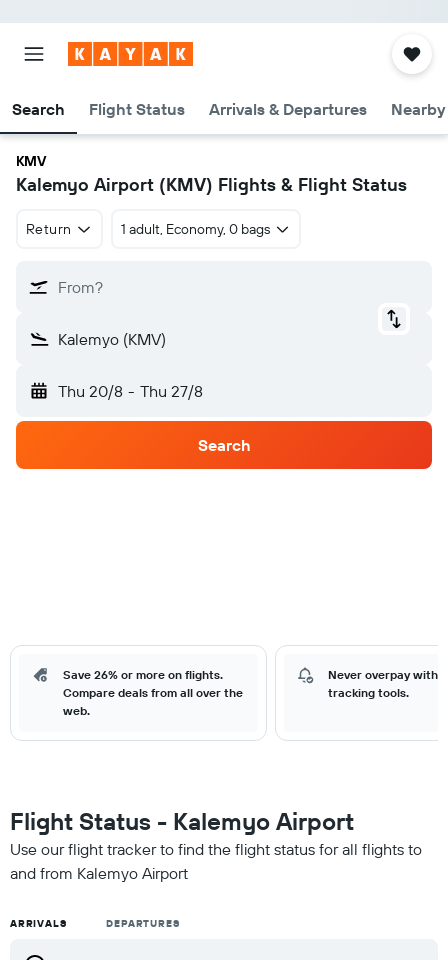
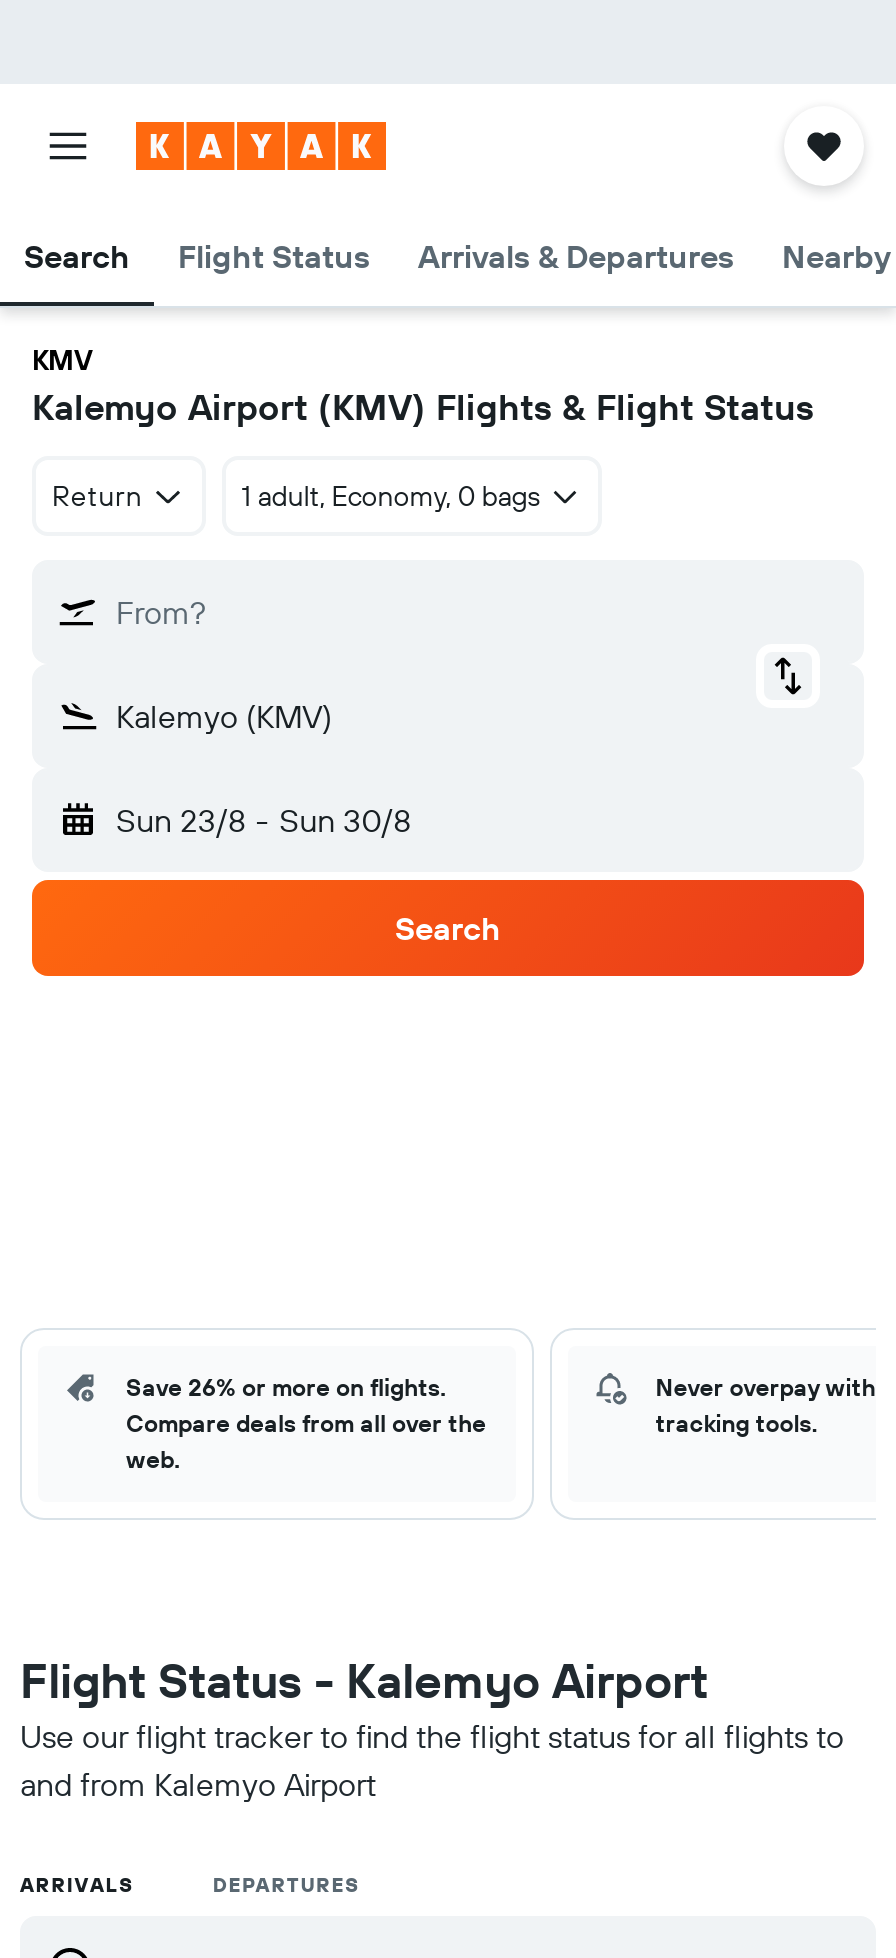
- Thu 20/8 - Thu 27/8
+ Sun 23/8 - Sun 30/8
